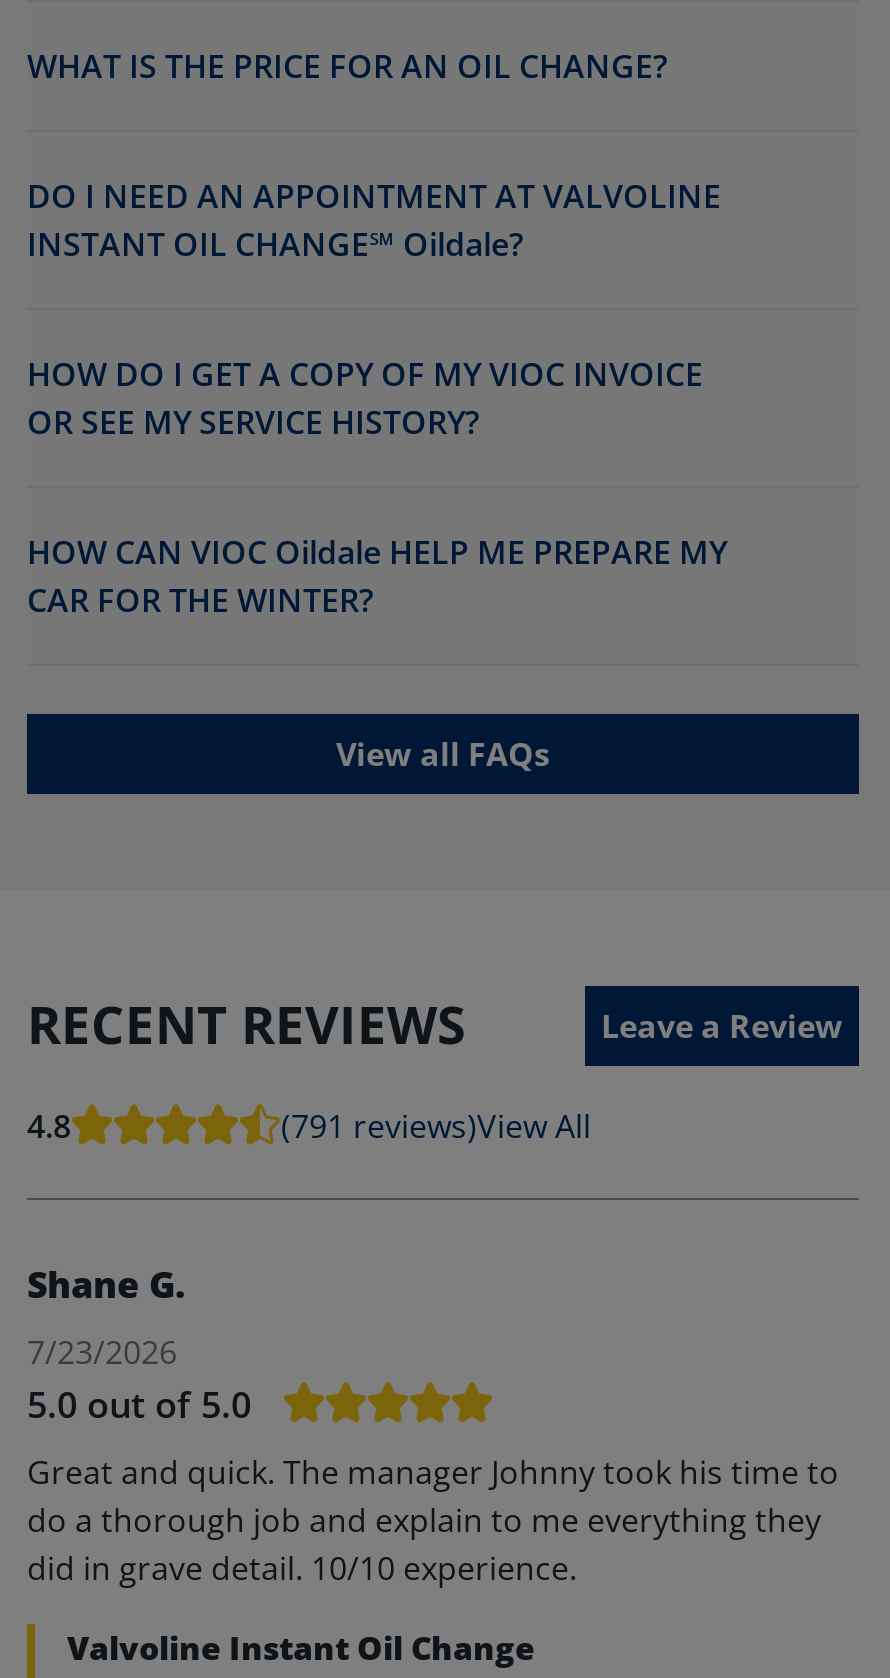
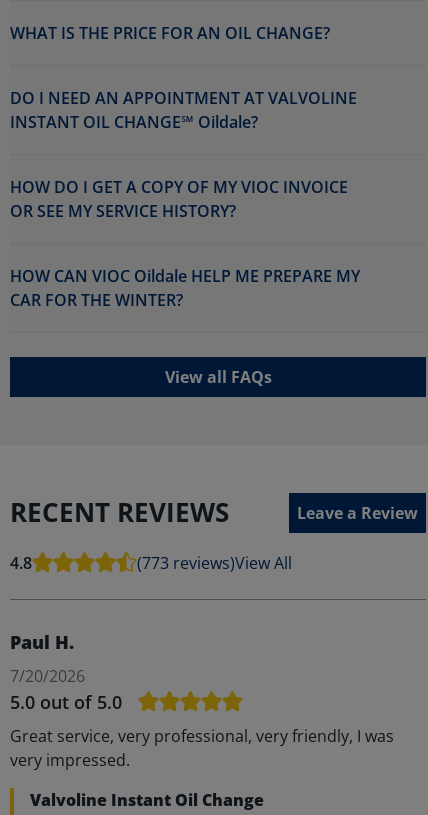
- (791 reviews)View All
+ (773 reviews)View All

- Shane G.
+ Paul H.

- 7/23/2026
+ 7/20/2026

- Great and quick. The manager Johnny took his time to
- do a thorough job and explain to me everything they
- did in grave detail. 10/10 experience.
+ Great service, very professional, very friendly, I was
+ very impressed.
